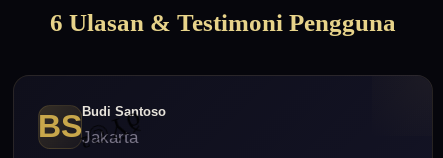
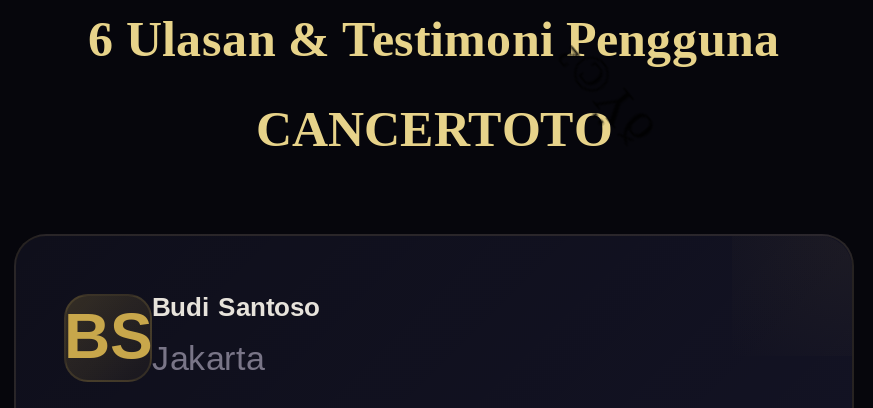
+ CANCERTOTO
